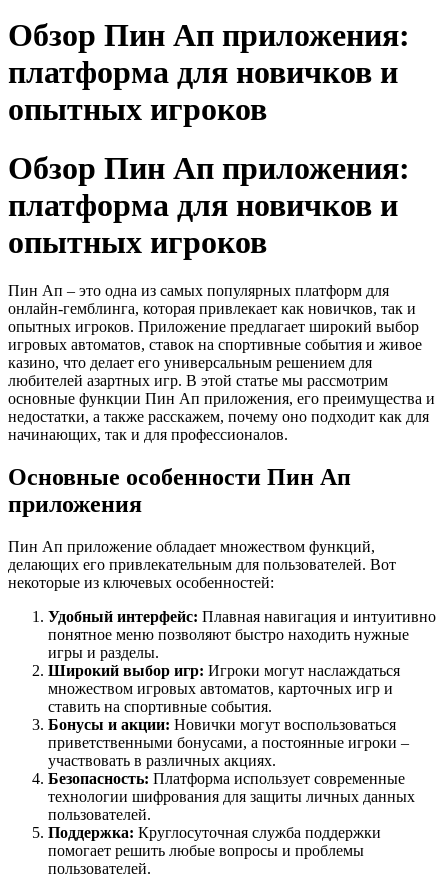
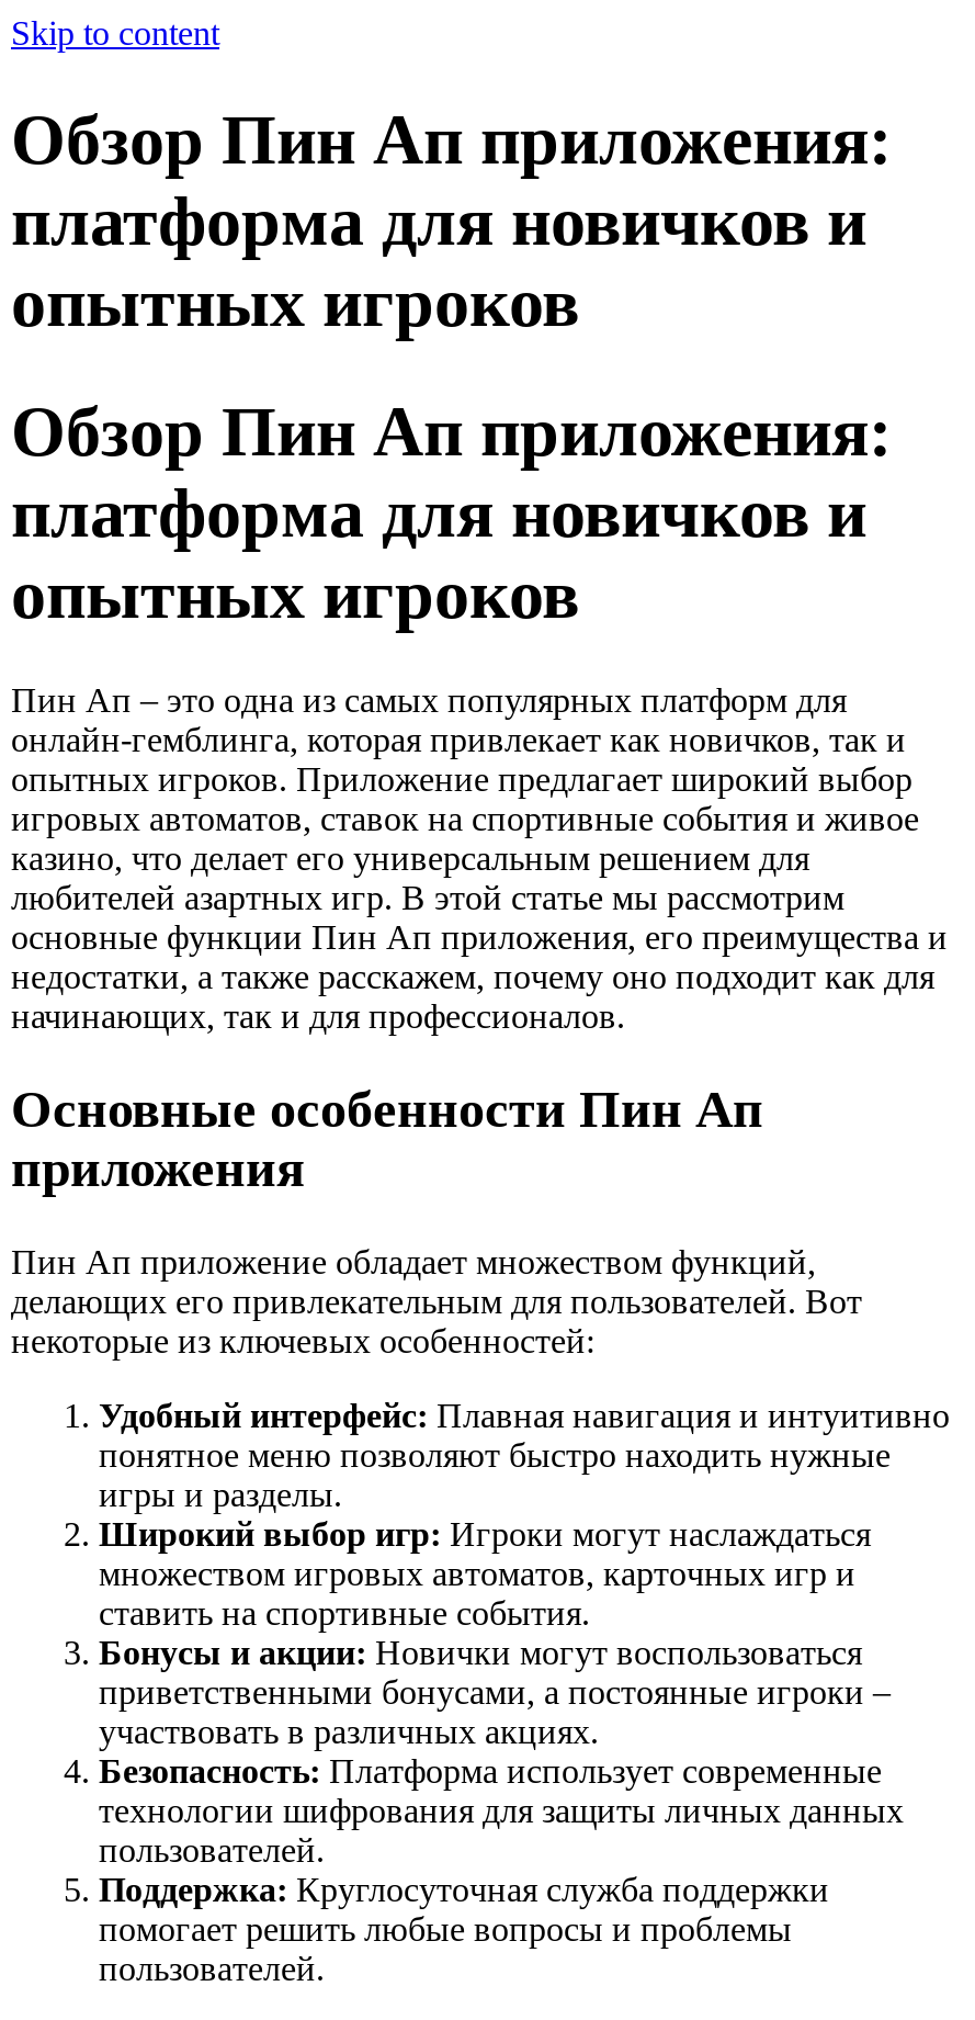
+ Skip to content
